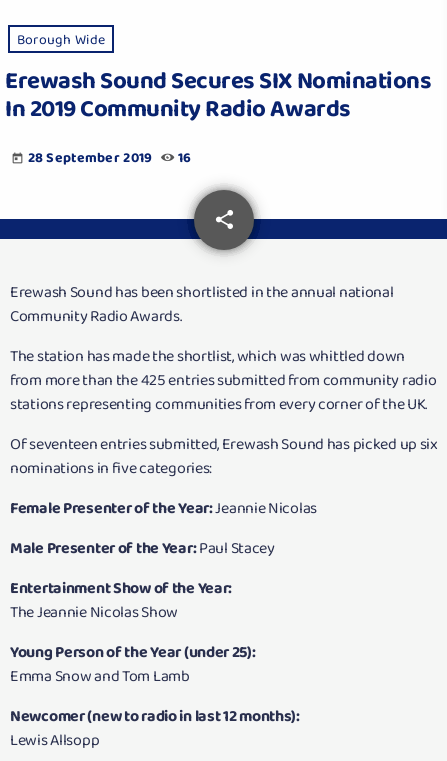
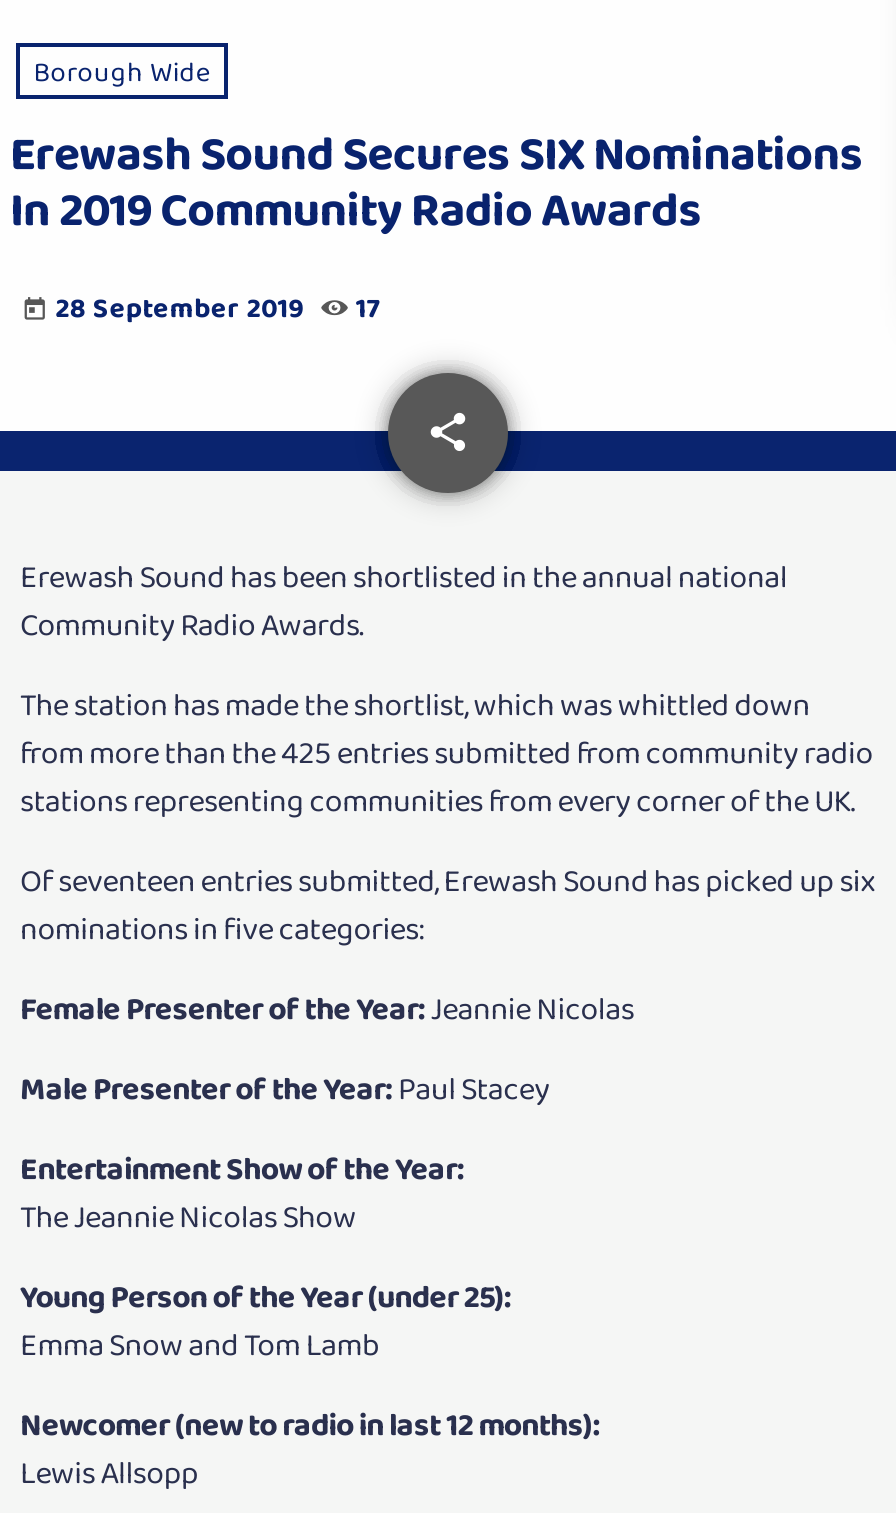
- 16
+ 17
